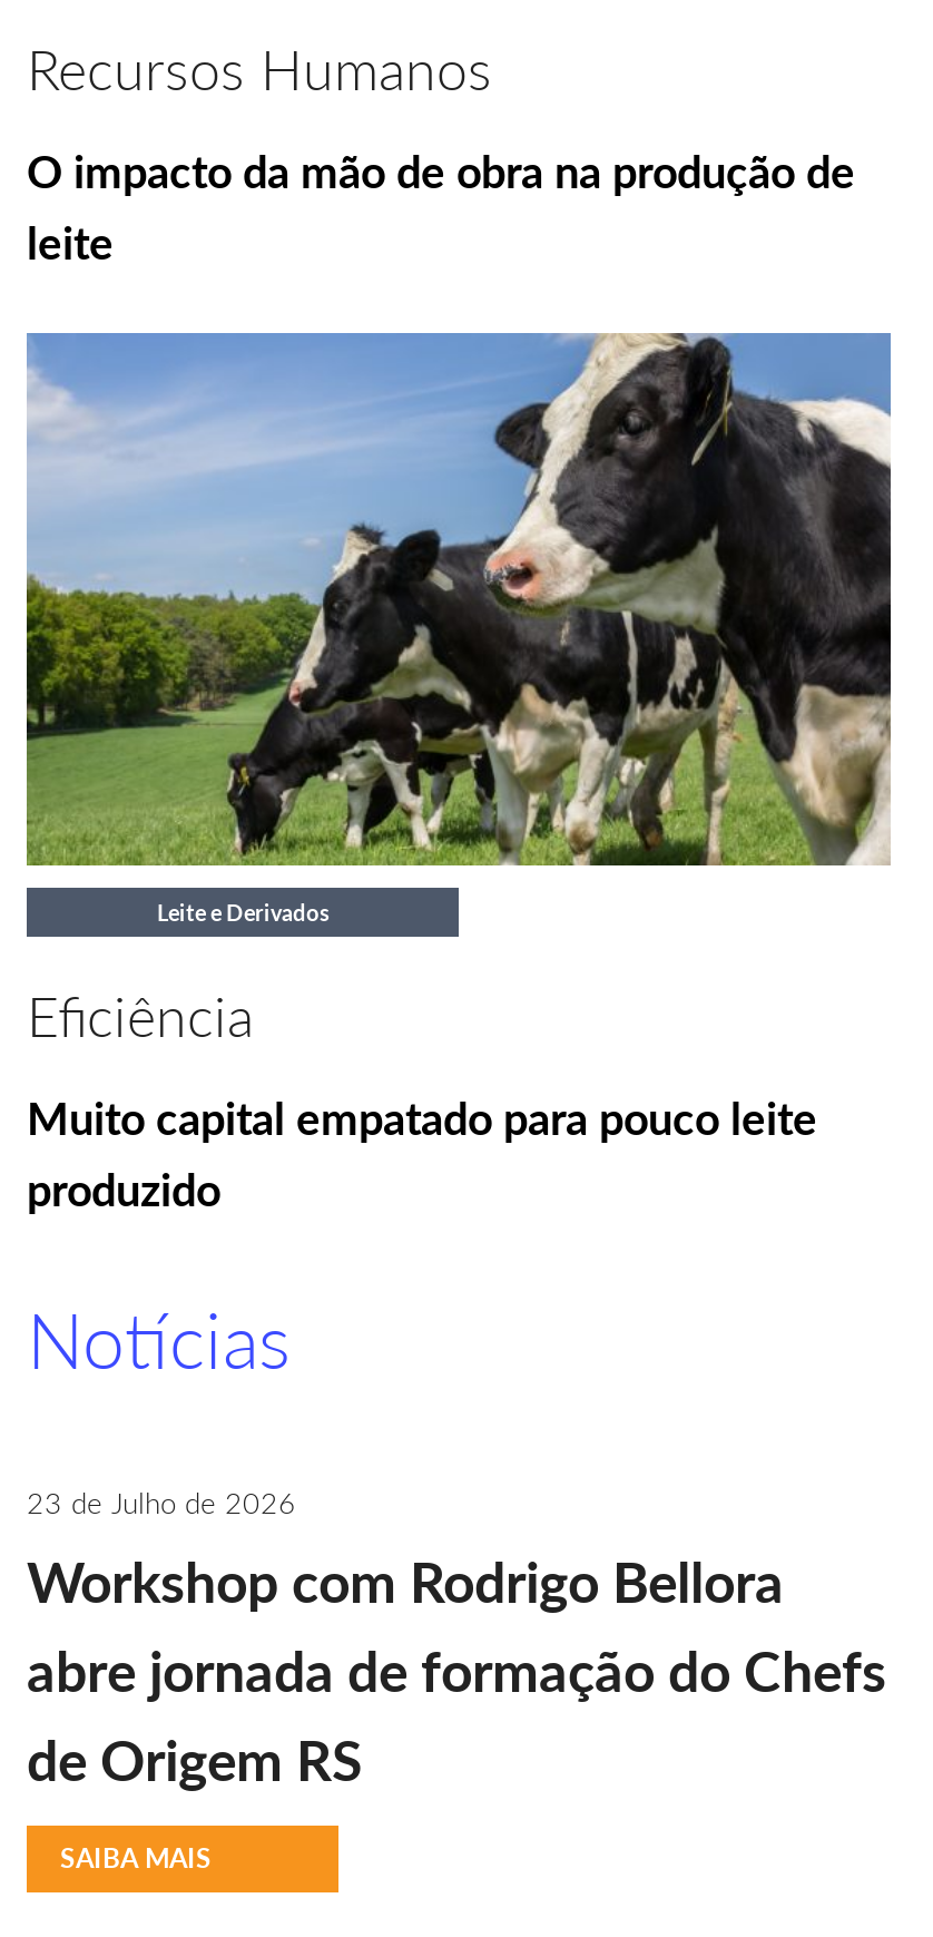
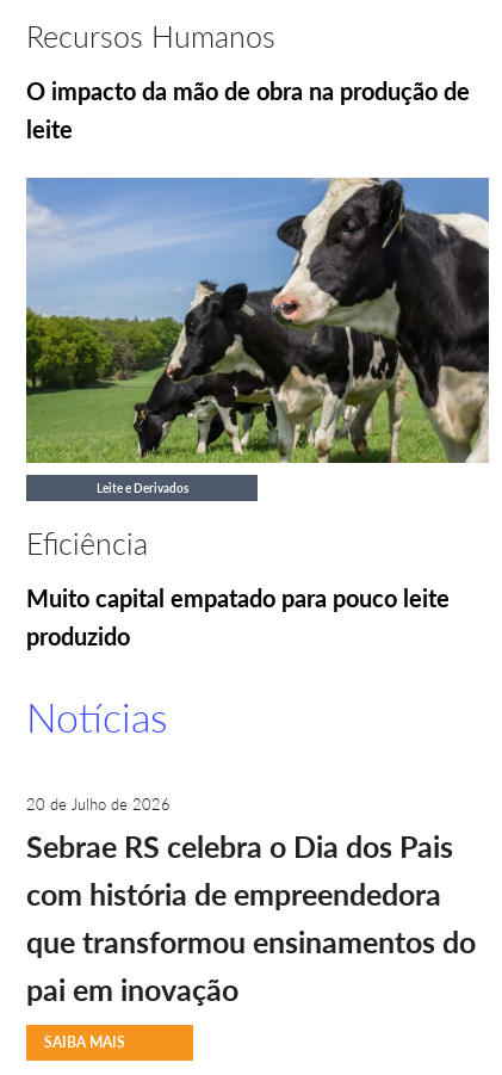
- 23 de Julho de 2026
- Workshop com Rodrigo Bellora
- abre jornada de formação do Chefs
- de Origem RS
+ 20 de Julho de 2026
+ Sebrae RS celebra o Dia dos Pais
+ com história de empreendedora
+ que transformou ensinamentos do
+ pai em inovação
